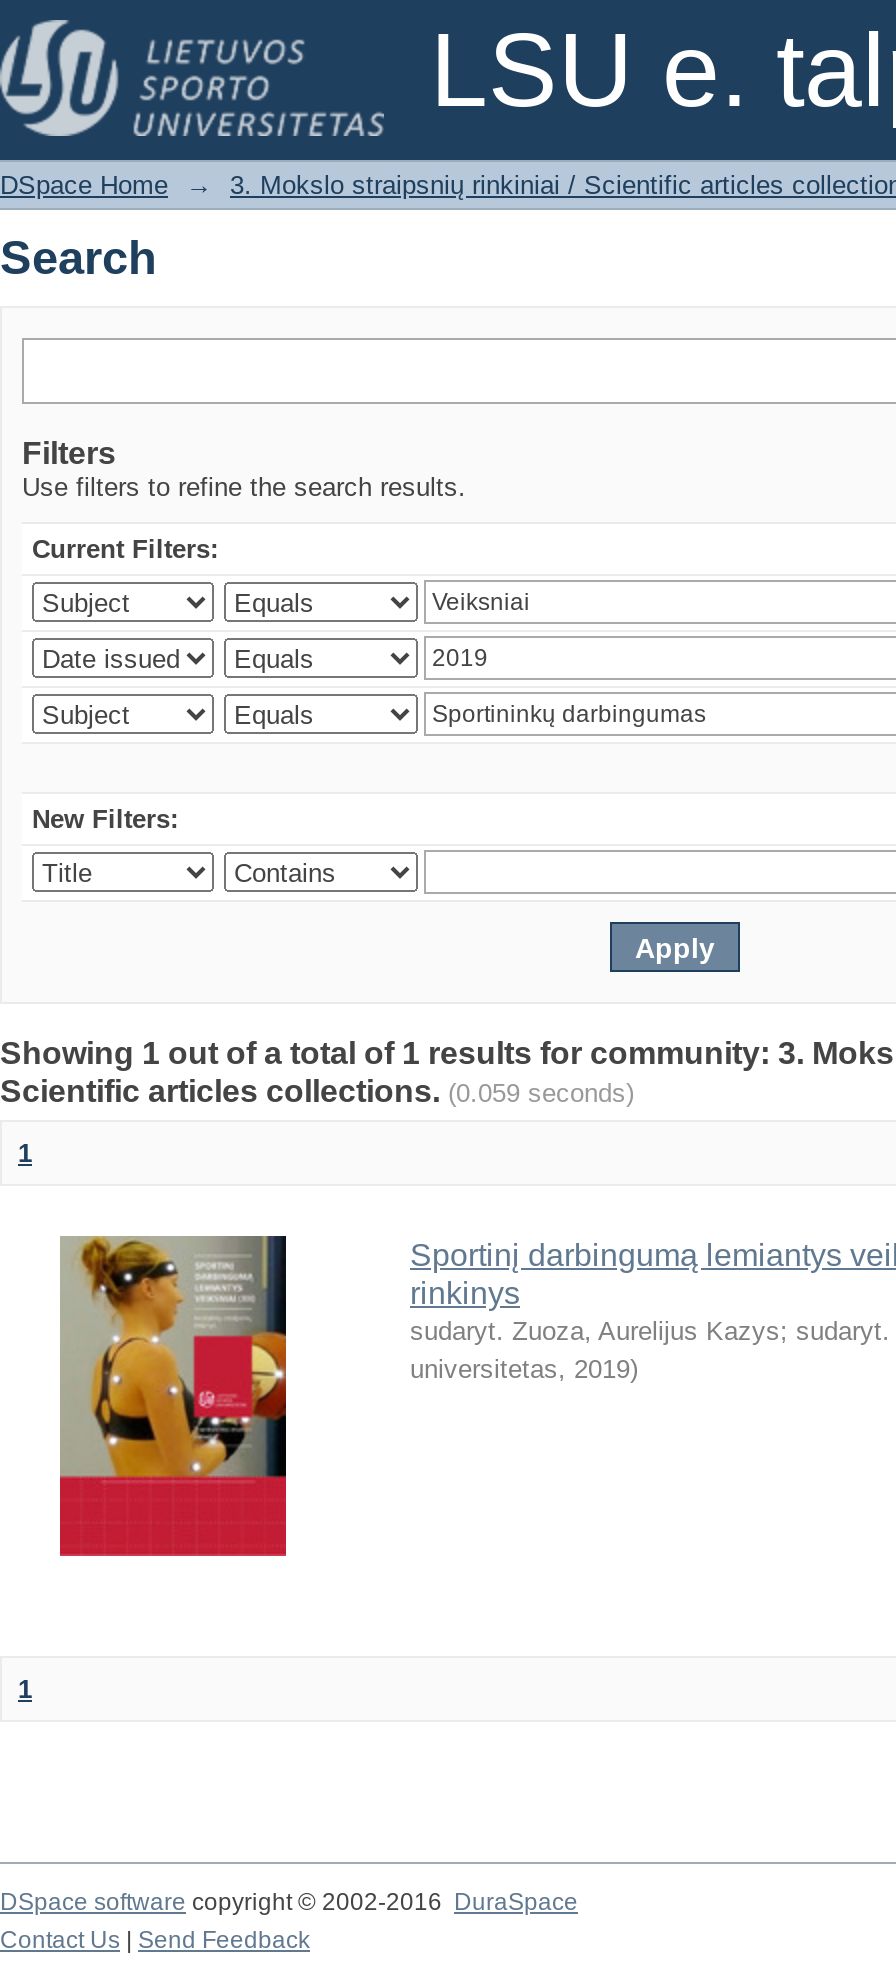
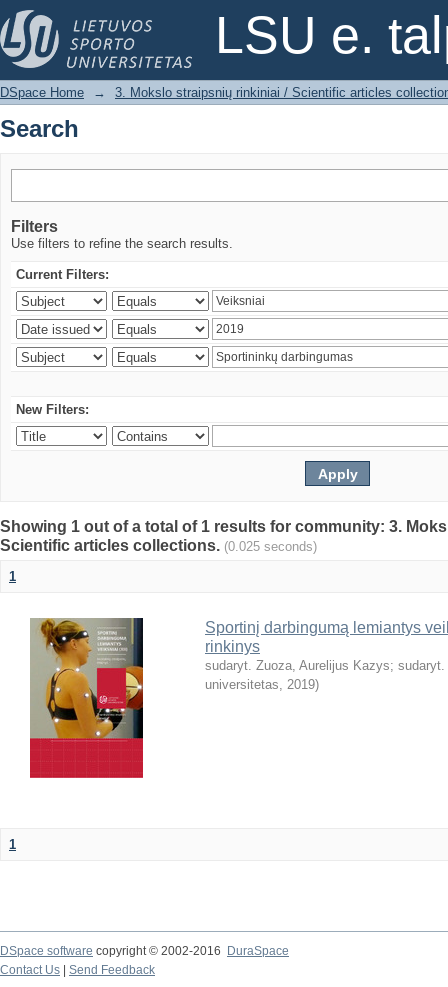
- Scientific articles collections. (0.059 seconds)
+ Scientific articles collections. (0.025 seconds)
